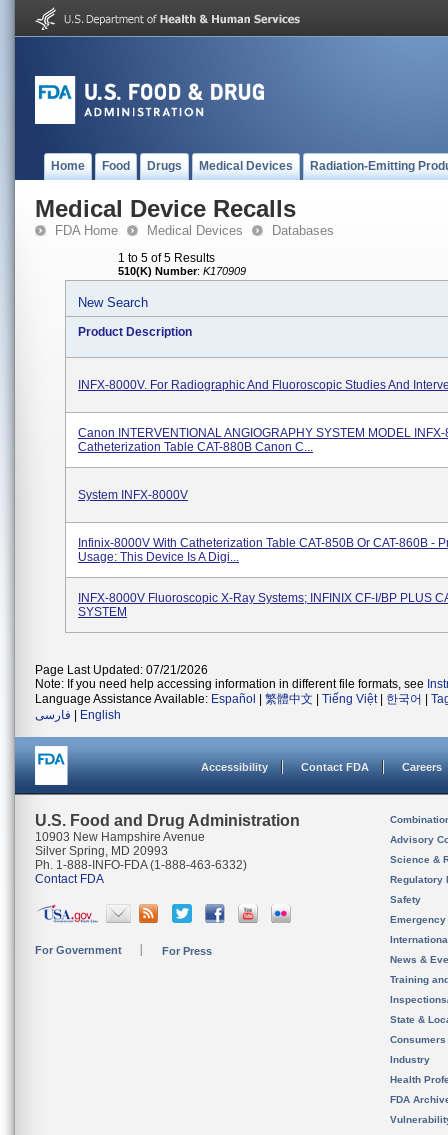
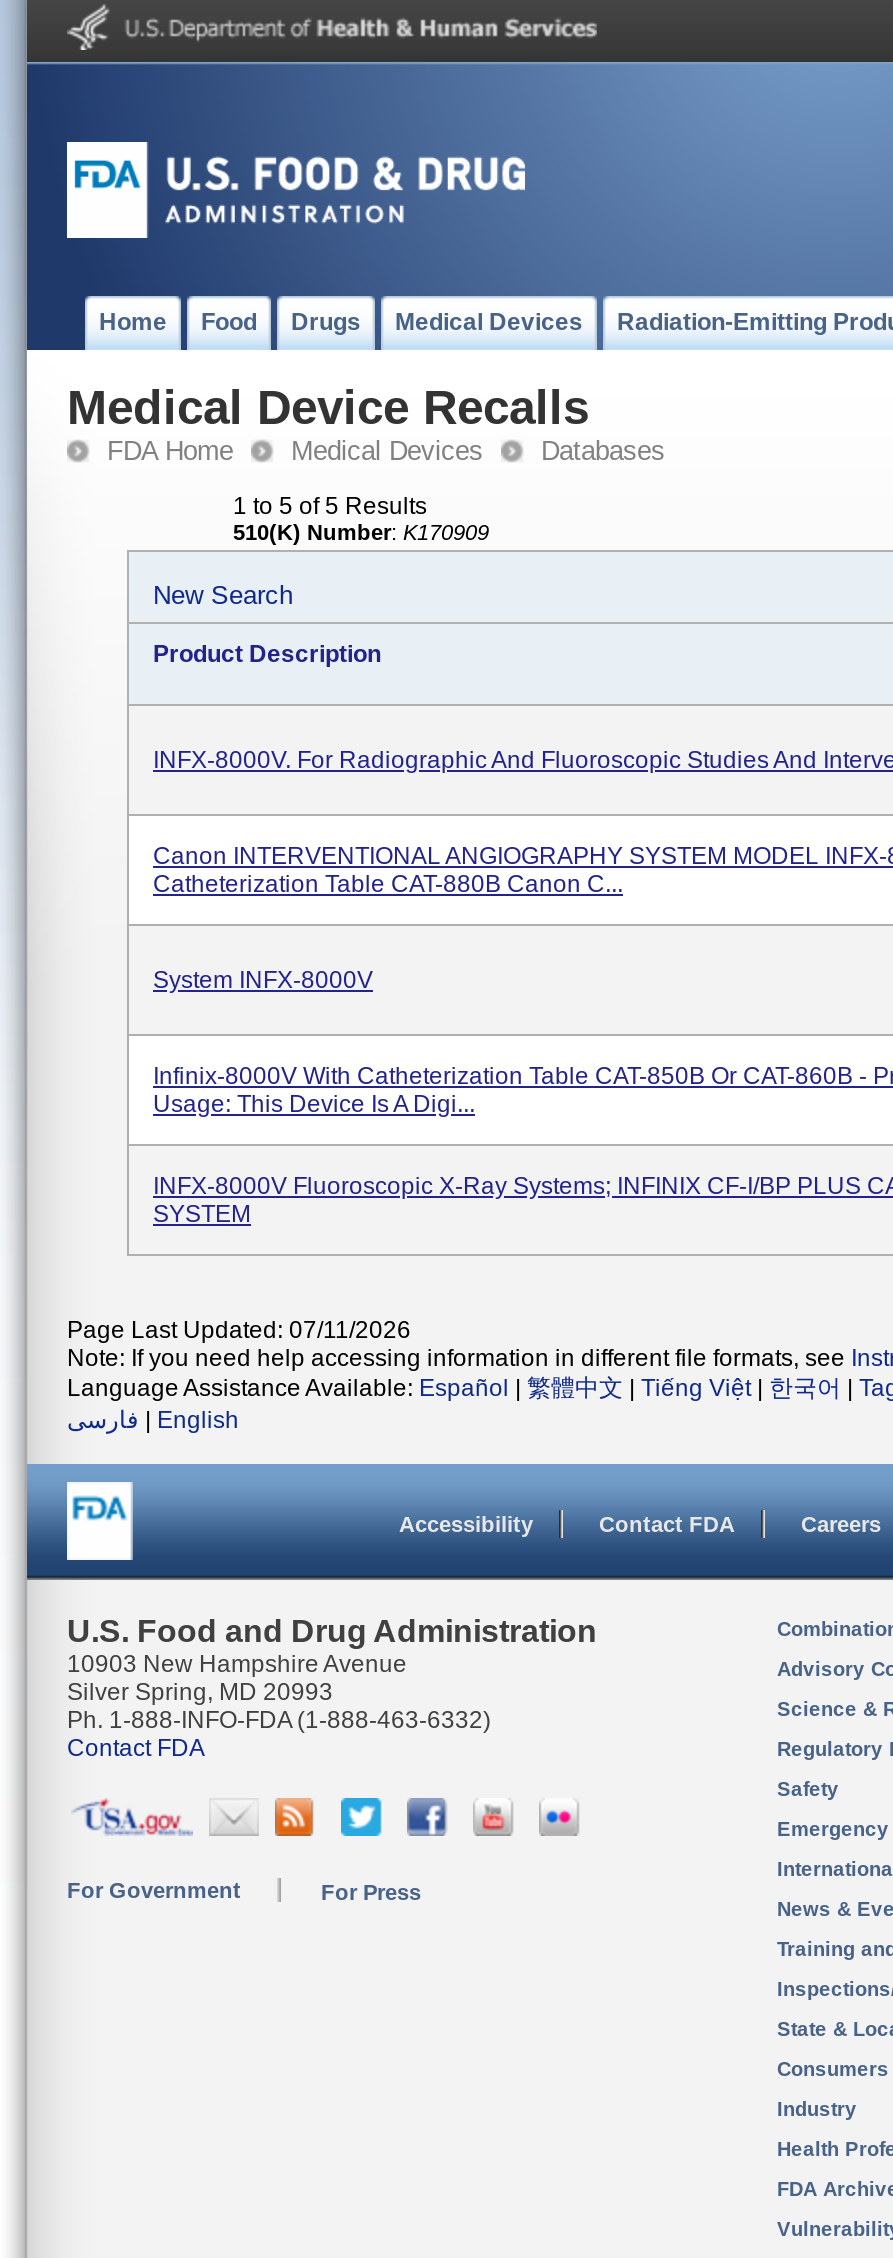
- Page Last Updated: 07/21/2026
+ Page Last Updated: 07/11/2026
